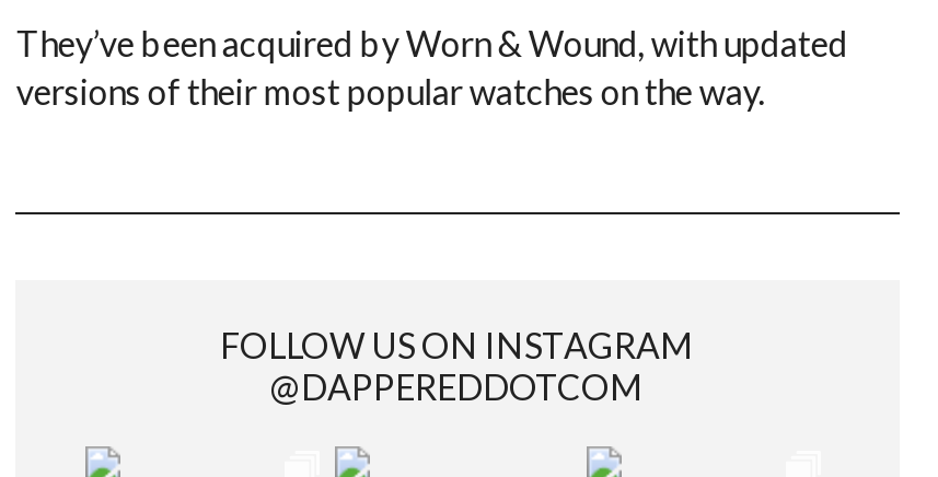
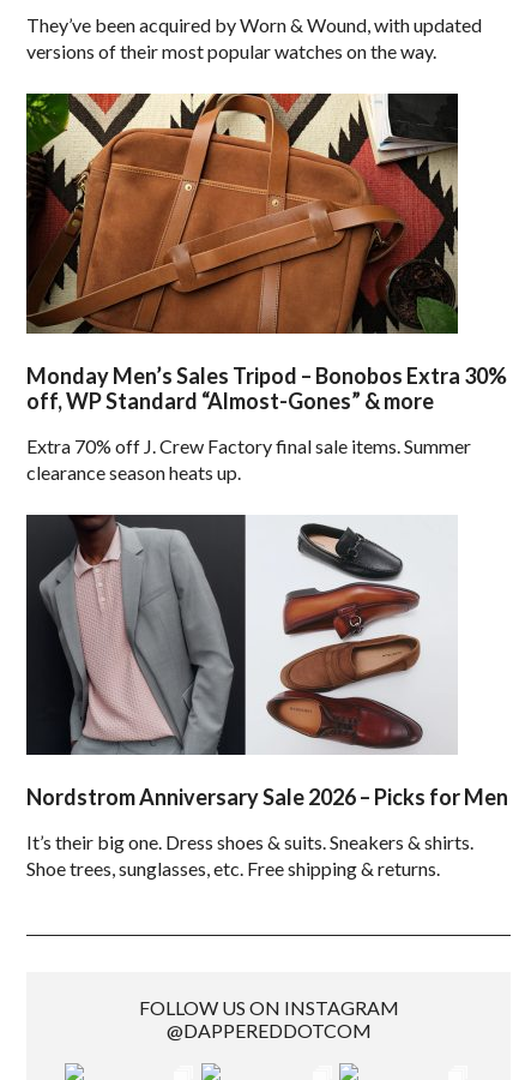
+ [image]
+ Monday Men’s Sales Tripod – Bonobos Extra 30%
+ off, WP Standard “Almost-Gones” & more
+ Extra 70% off J. Crew Factory final sale items. Summer
+ clearance season heats up.

+ [image]
+ Nordstrom Anniversary Sale 2026 – Picks for Men
+ It’s their big one. Dress shoes & suits. Sneakers & shirts.
+ Shoe trees, sunglasses, etc. Free shipping & returns.

+ [image]
